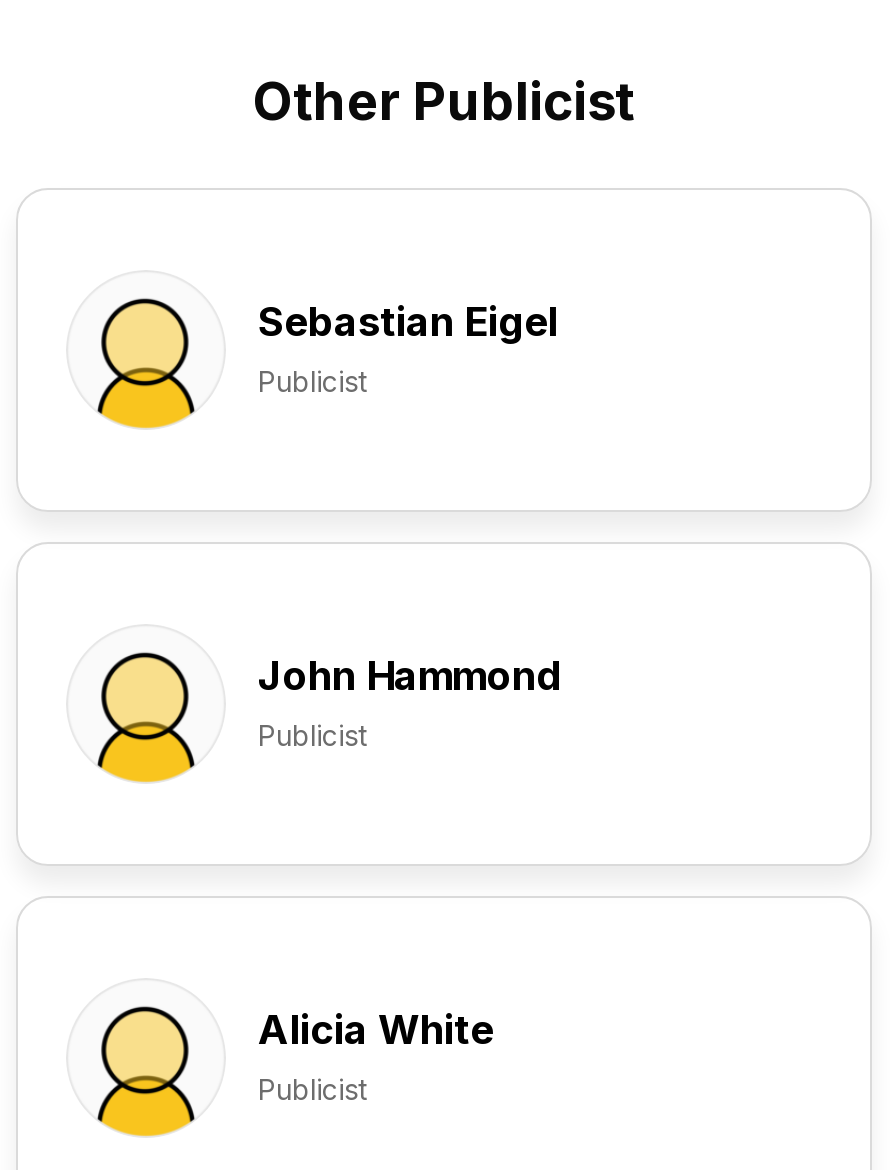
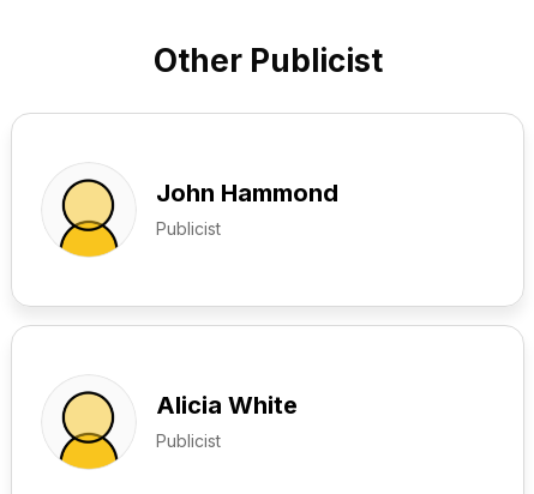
- Sebastian Eigel
- Publicist
